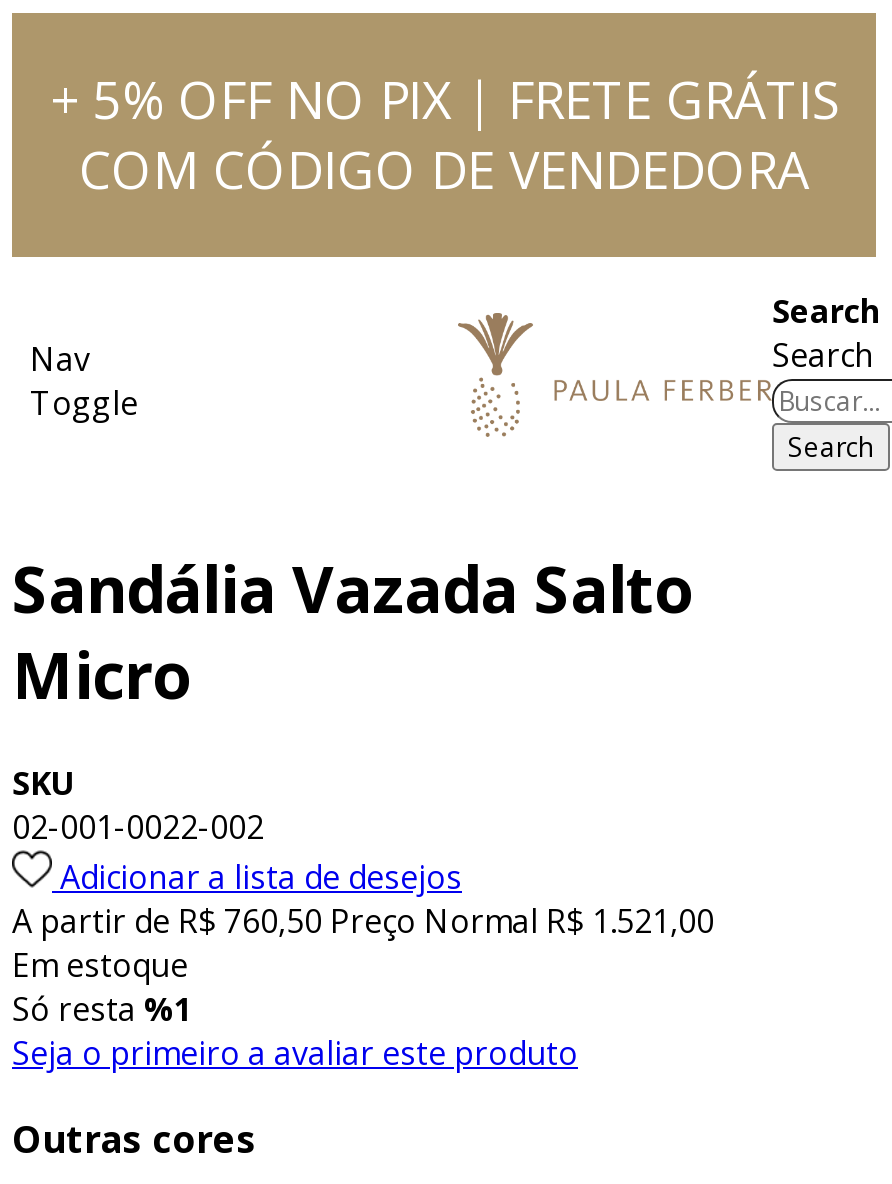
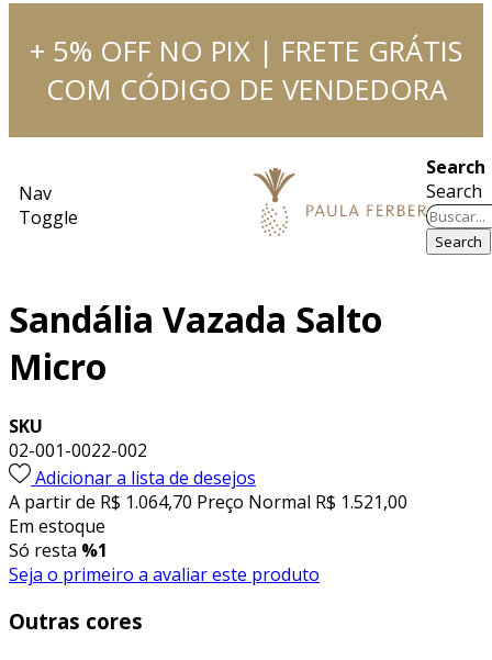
- A partir de R$ 760,50 Preço Normal R$ 1.521,00
+ A partir de R$ 1.064,70 Preço Normal R$ 1.521,00
